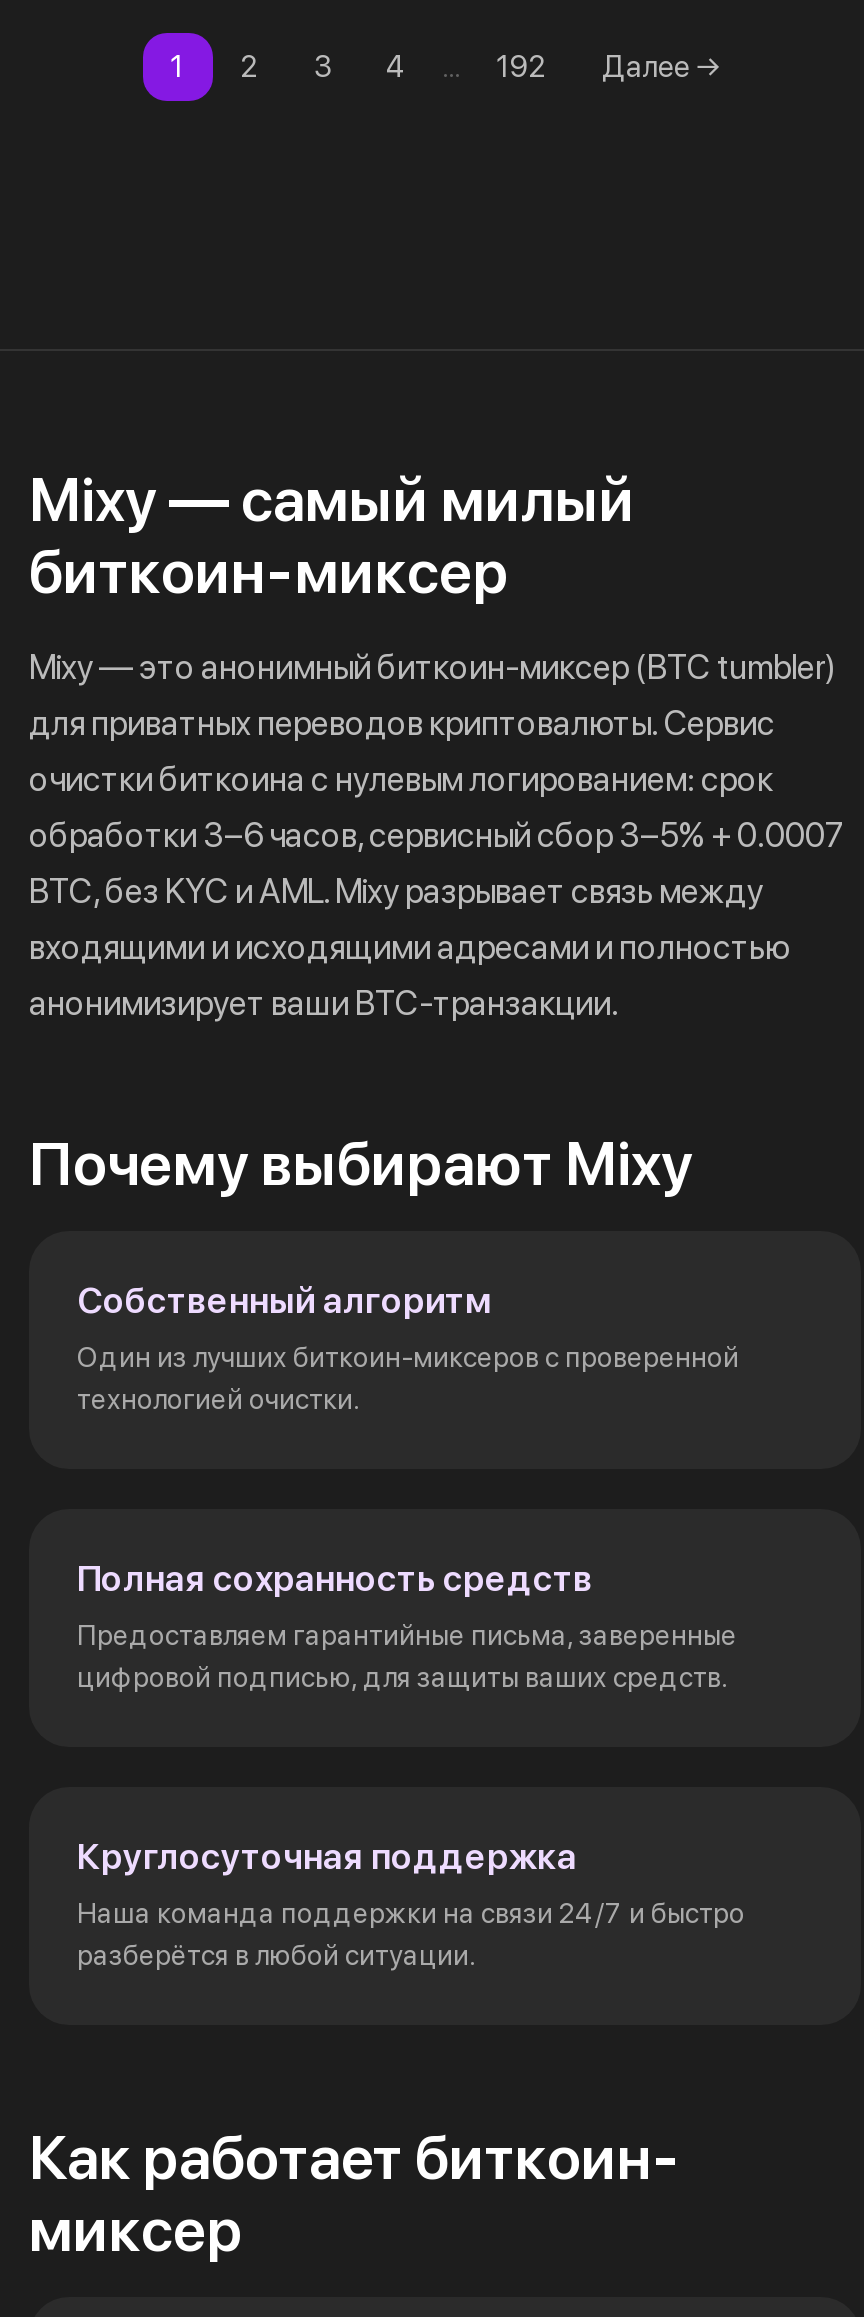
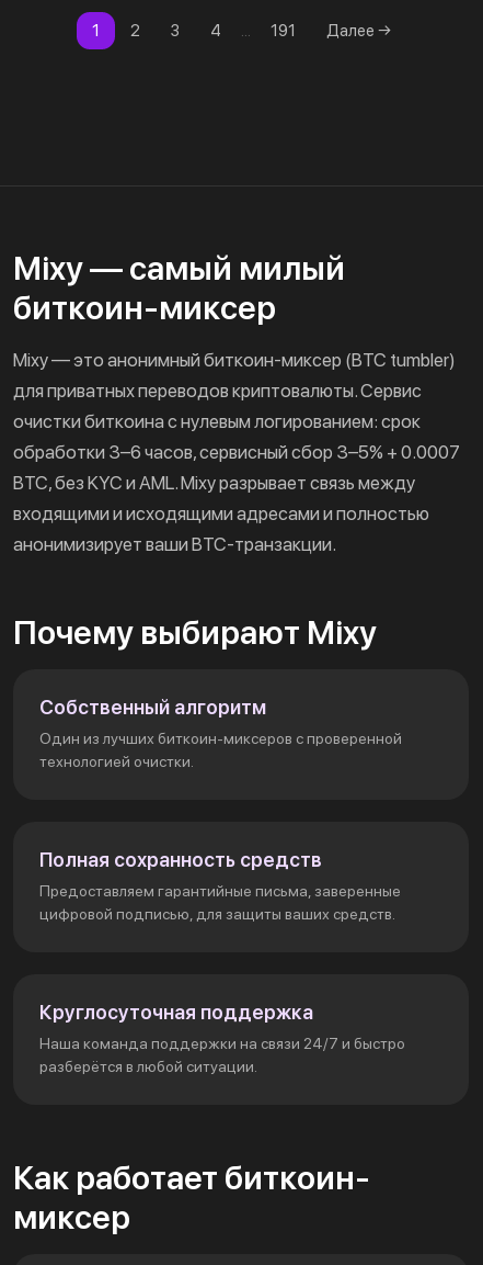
- 192
+ 191
